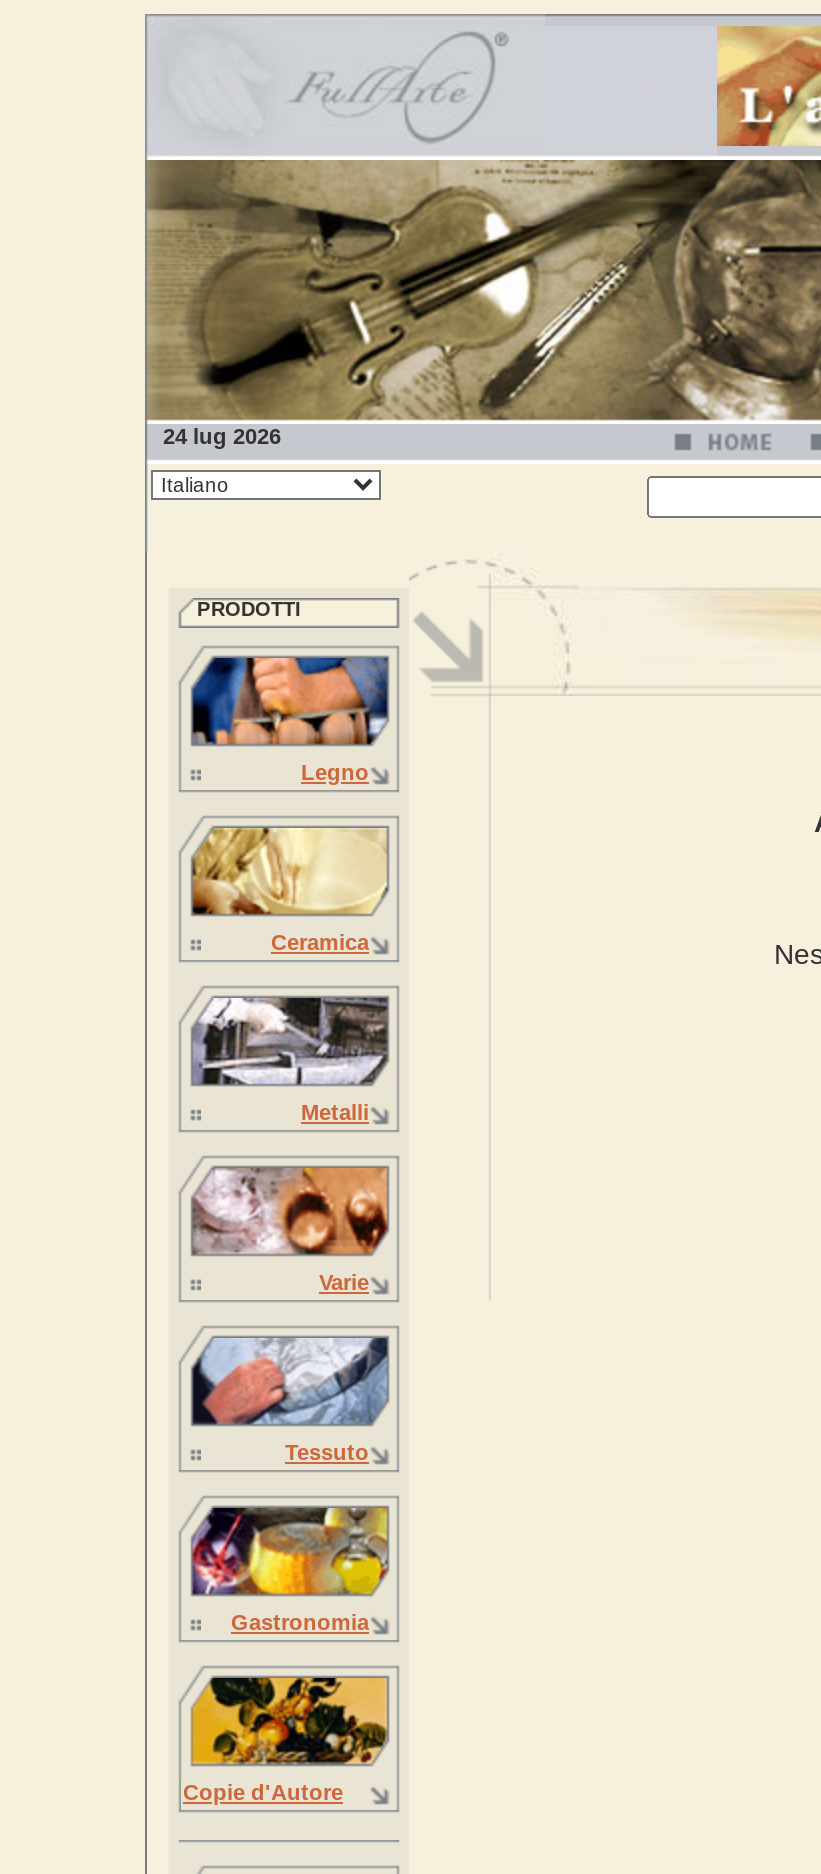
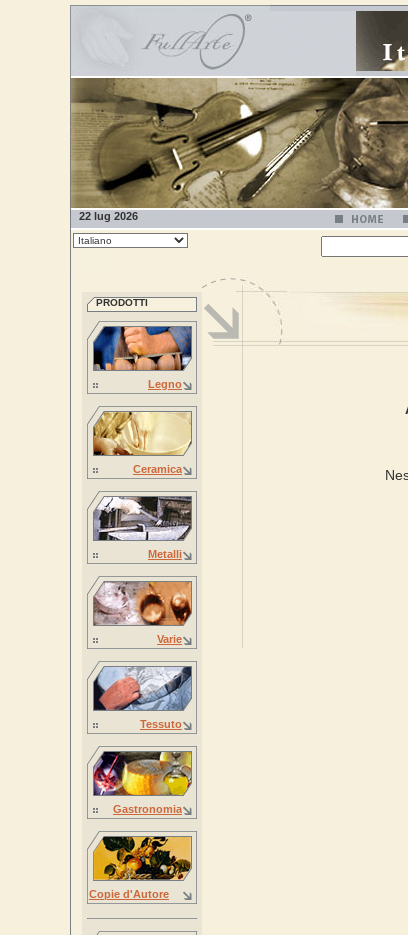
- [image]
+ [image]

- 24 lug 2026
+ 22 lug 2026
